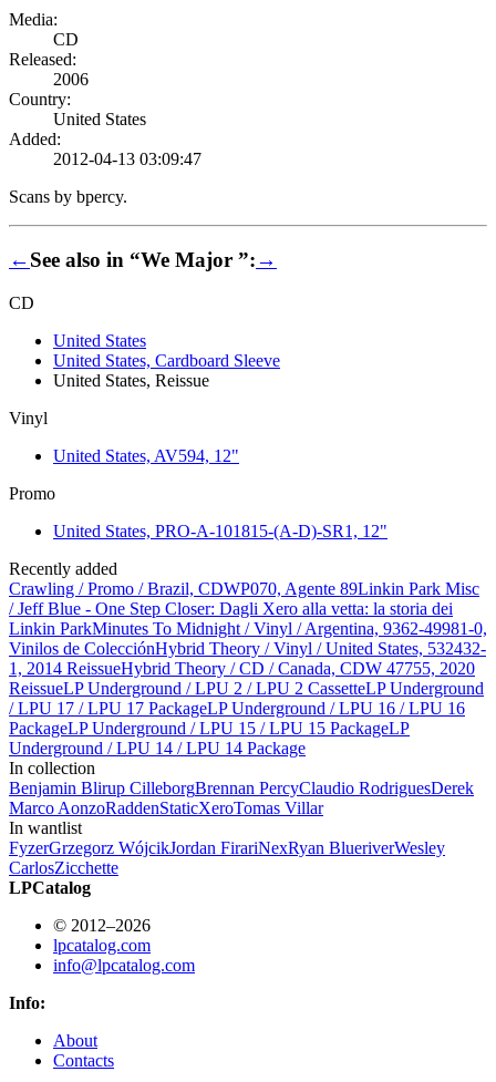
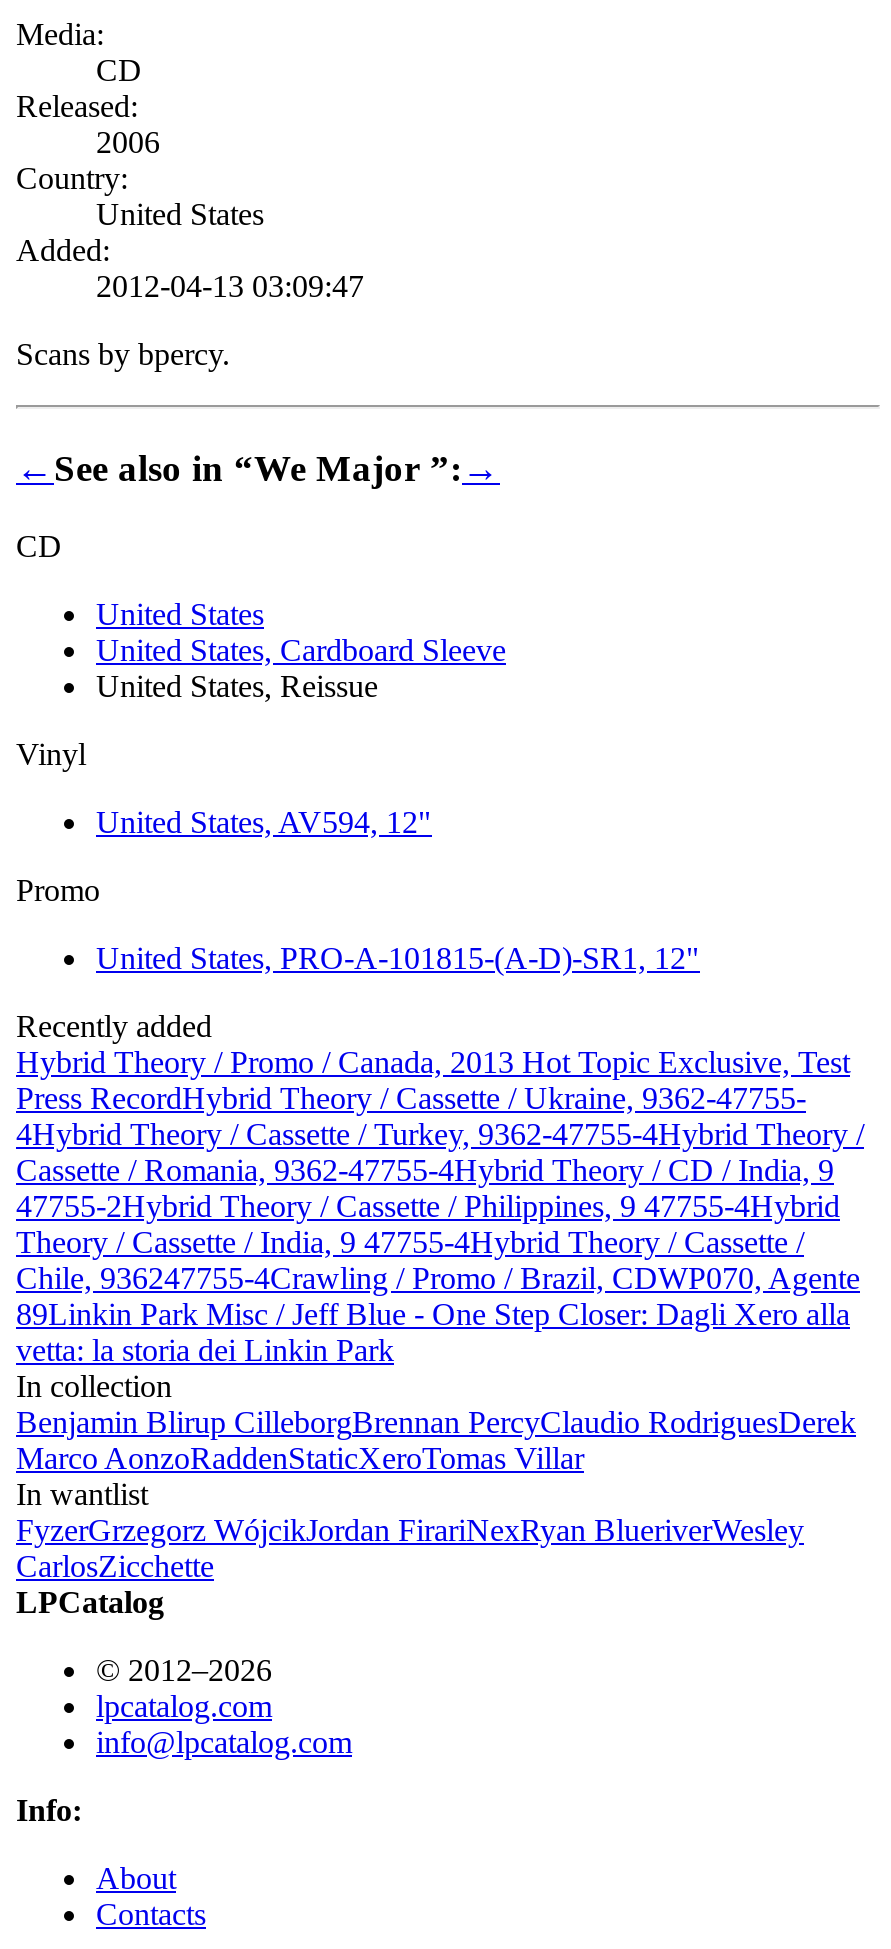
- Crawling / Promo / Brazil, CDWP070, Agente 89Linkin Park Misc
- / Jeff Blue - One Step Closer: Dagli Xero alla vetta: la storia dei
- Linkin ParkMinutes To Midnight / Vinyl / Argentina, 9362-49981-0,
- Vinilos de ColecciónHybrid Theory / Vinyl / United States, 532432-
- 1, 2014 ReissueHybrid Theory / CD / Canada, CDW 47755, 2020
- ReissueLP Underground / LPU 2 / LPU 2 CassetteLP Underground
- / LPU 17 / LPU 17 PackageLP Underground / LPU 16 / LPU 16
- PackageLP Underground / LPU 15 / LPU 15 PackageLP
- Underground / LPU 14 / LPU 14 Package
+ Hybrid Theory / Promo / Canada, 2013 Hot Topic Exclusive, Test
+ Press RecordHybrid Theory / Cassette / Ukraine, 9362-47755-
+ 4Hybrid Theory / Cassette / Turkey, 9362-47755-4Hybrid Theory /
+ Cassette / Romania, 9362-47755-4Hybrid Theory / CD / India, 9
+ 47755-2Hybrid Theory / Cassette / Philippines, 9 47755-4Hybrid
+ Theory / Cassette / India, 9 47755-4Hybrid Theory / Cassette /
+ Chile, 936247755-4Crawling / Promo / Brazil, CDWP070, Agente
+ 89Linkin Park Misc / Jeff Blue - One Step Closer: Dagli Xero alla
+ vetta: la storia dei Linkin Park
